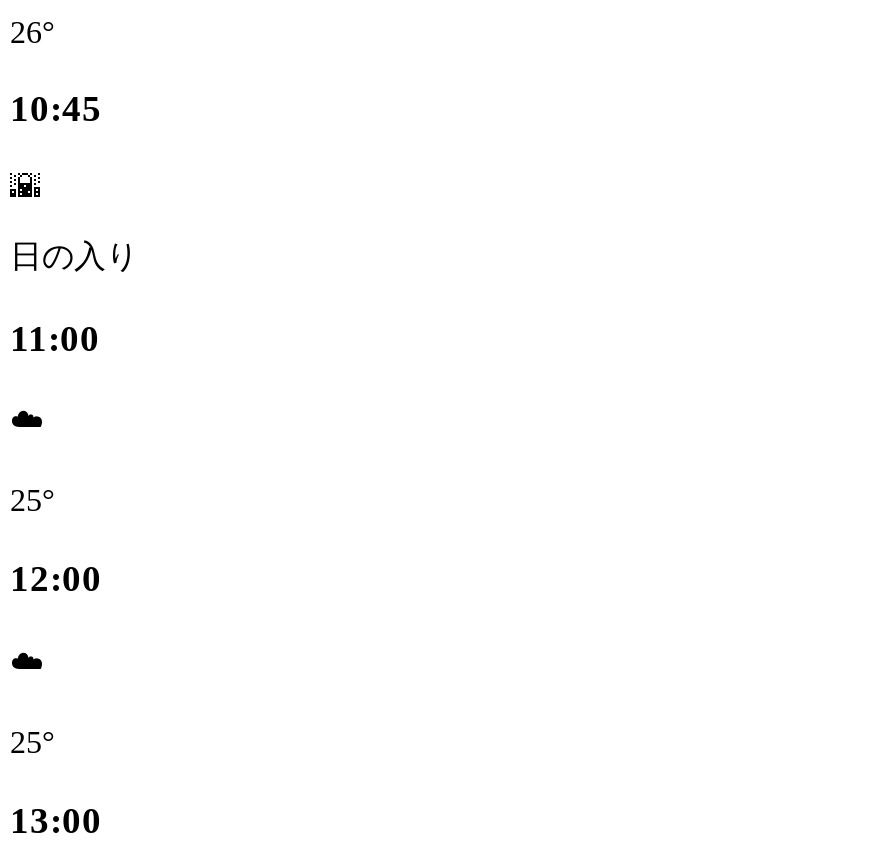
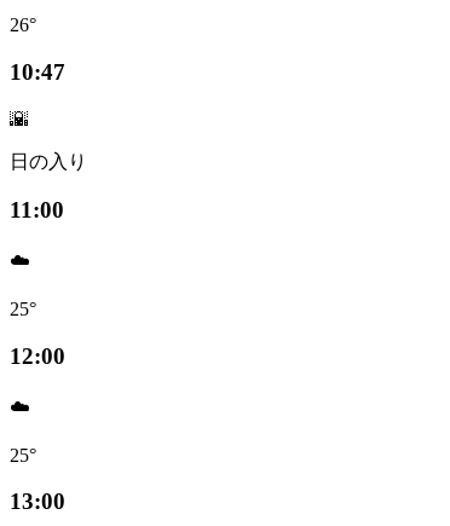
- 10:45
+ 10:47
